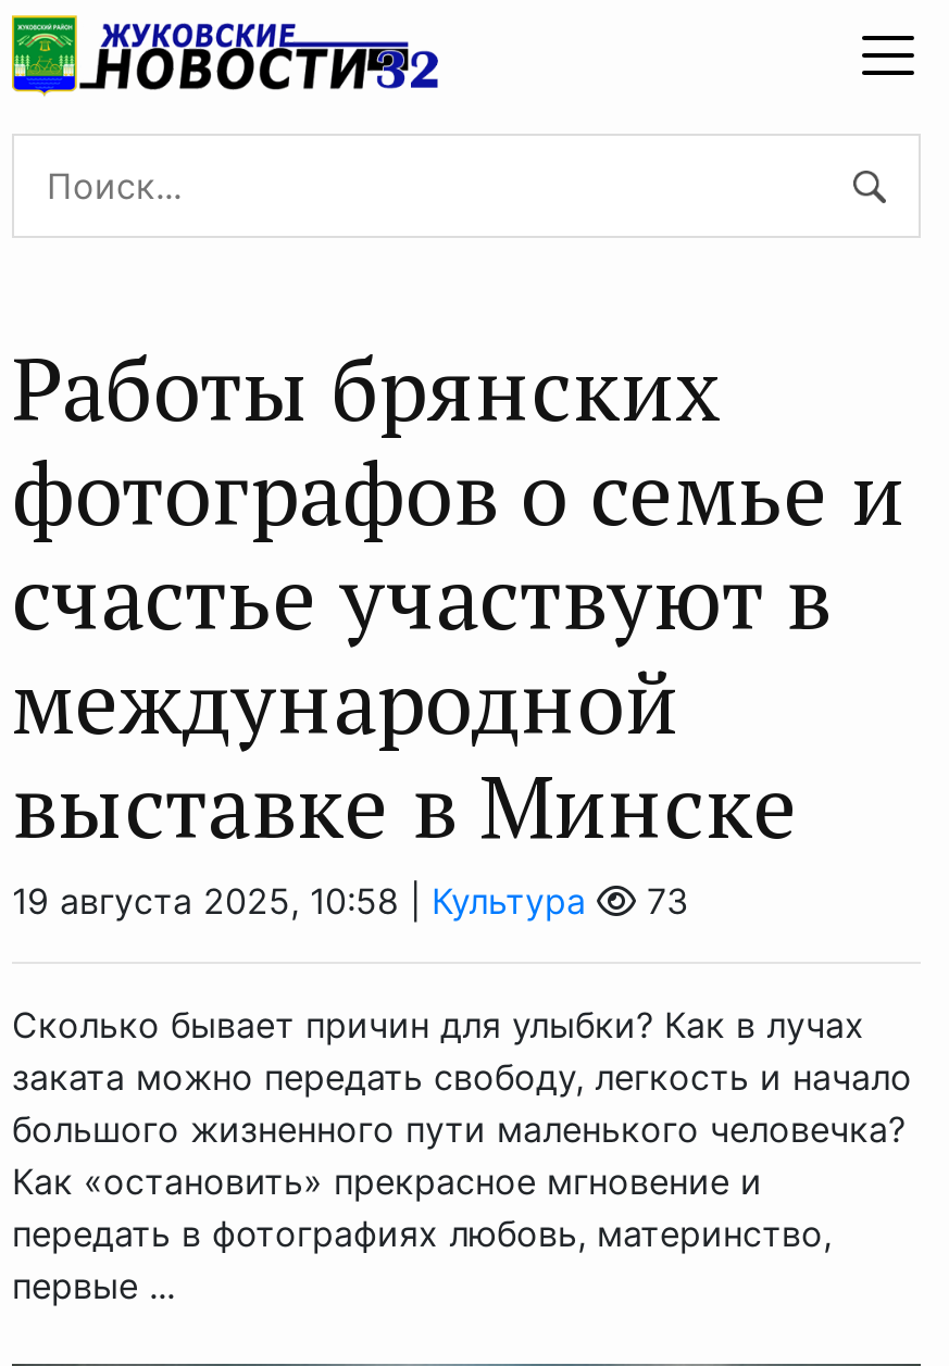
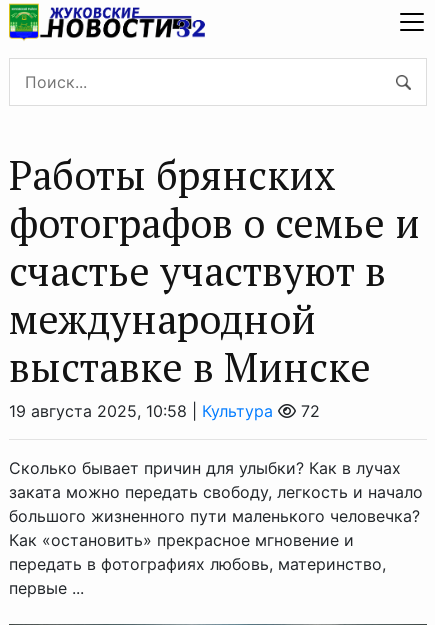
- 73
+ 72
